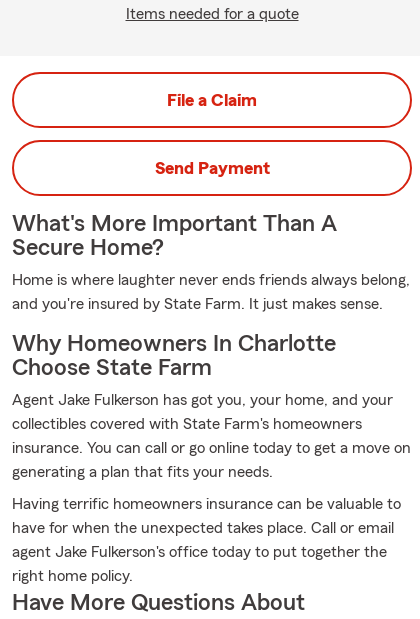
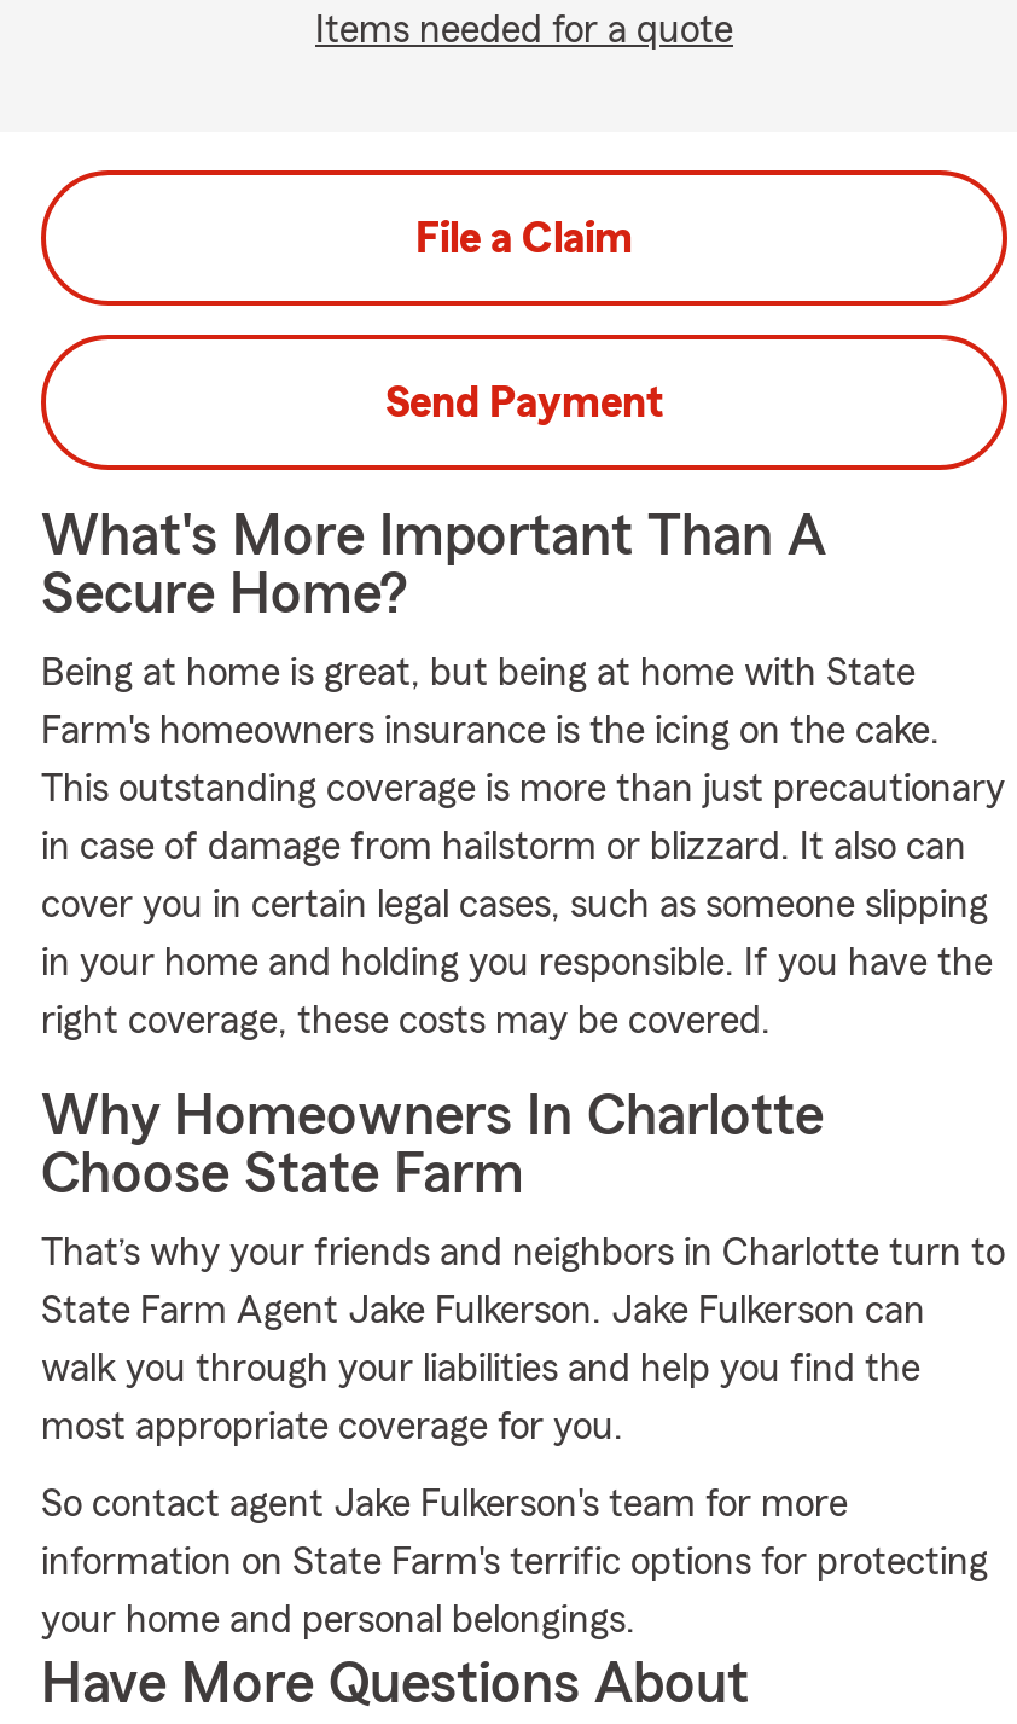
- Home is where laughter never ends friends always belong,
- and you're insured by State Farm. It just makes sense.
+ Being at home is great, but being at home with State
+ Farm's homeowners insurance is the icing on the cake.
+ This outstanding coverage is more than just precautionary
+ in case of damage from hailstorm or blizzard. It also can
+ cover you in certain legal cases, such as someone slipping
+ in your home and holding you responsible. If you have the
+ right coverage, these costs may be covered.

moved down: Why Homeowners In Charlotte | Choose State Farm

- Agent Jake Fulkerson has got you, your home, and your
- collectibles covered with State Farm's homeowners
- insurance. You can call or go online today to get a move on
- generating a plan that fits your needs.
- Having terrific homeowners insurance can be valuable to
- have for when the unexpected takes place. Call or email
- agent Jake Fulkerson's office today to put together the
- right home policy.
+ That’s why your friends and neighbors in Charlotte turn to
+ State Farm Agent Jake Fulkerson. Jake Fulkerson can
+ walk you through your liabilities and help you find the
+ most appropriate coverage for you.
+ So contact agent Jake Fulkerson's team for more
+ information on State Farm's terrific options for protecting
+ your home and personal belongings.
